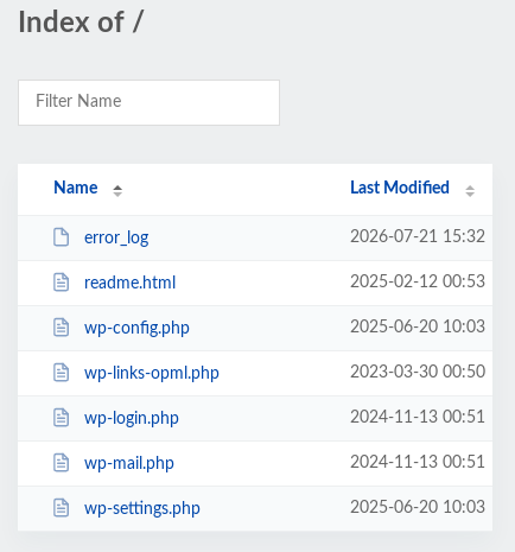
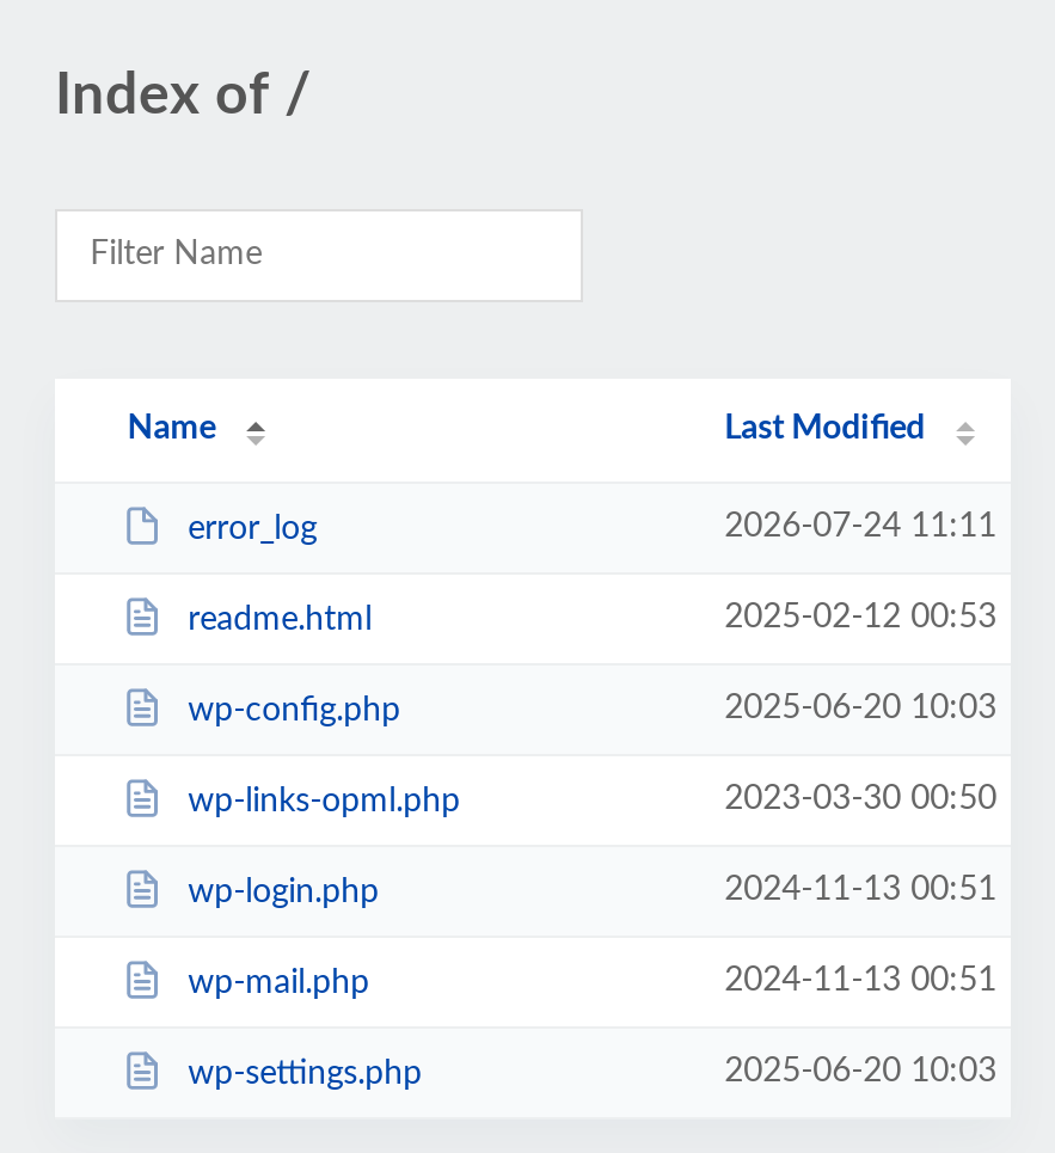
- 2026-07-21 15:32
+ 2026-07-24 11:11
